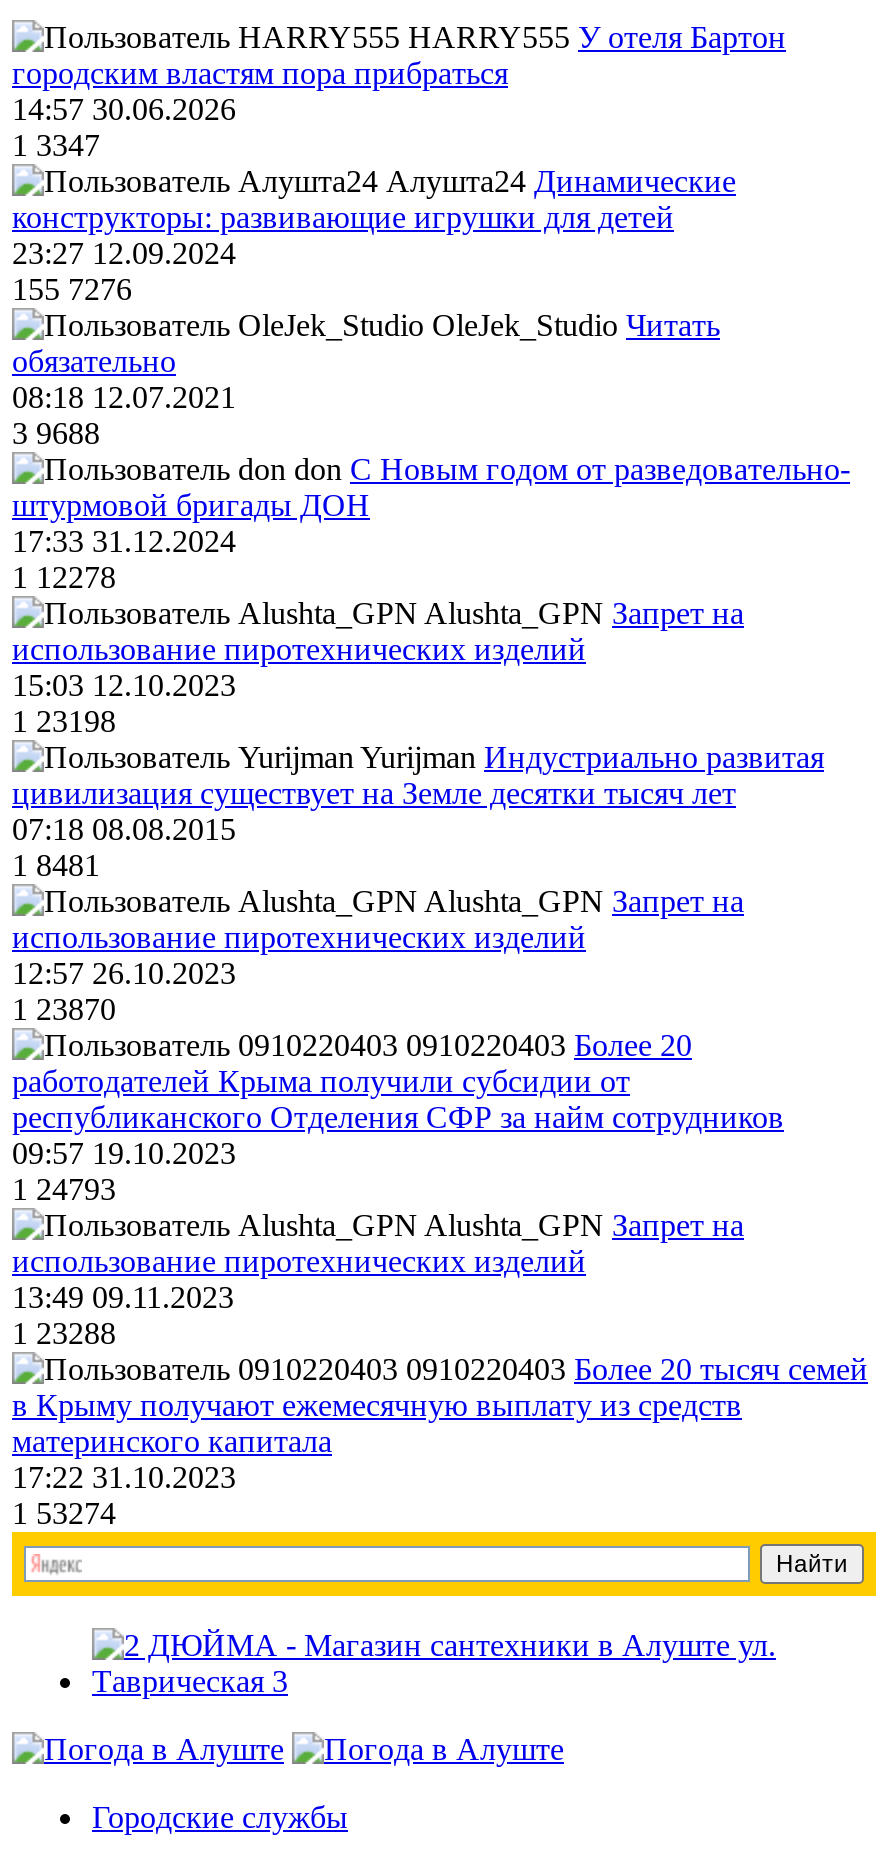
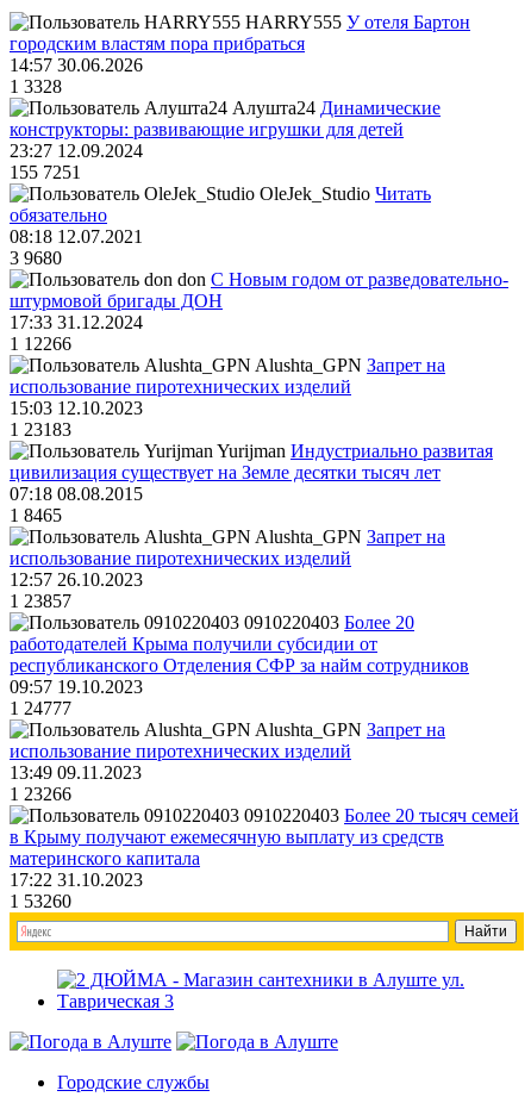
- 1 3347
+ 1 3328

- 155 7276
+ 155 7251

- 3 9688
+ 3 9680

- 1 12278
+ 1 12266

- 1 23198
+ 1 23183

- 1 8481
+ 1 8465

- 1 23870
+ 1 23857

- 1 24793
+ 1 24777

- 1 23288
+ 1 23266

- 1 53274
+ 1 53260
